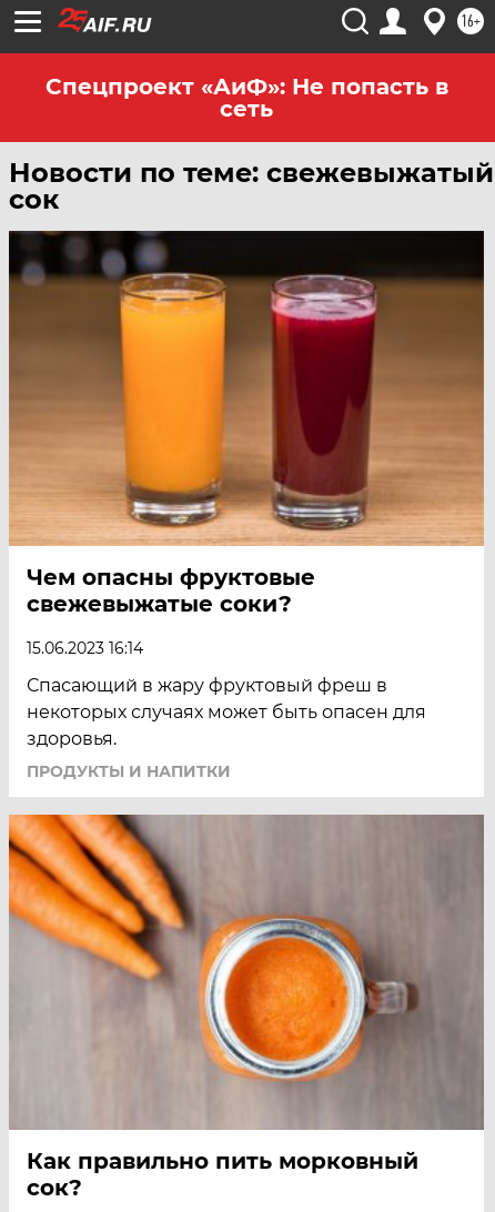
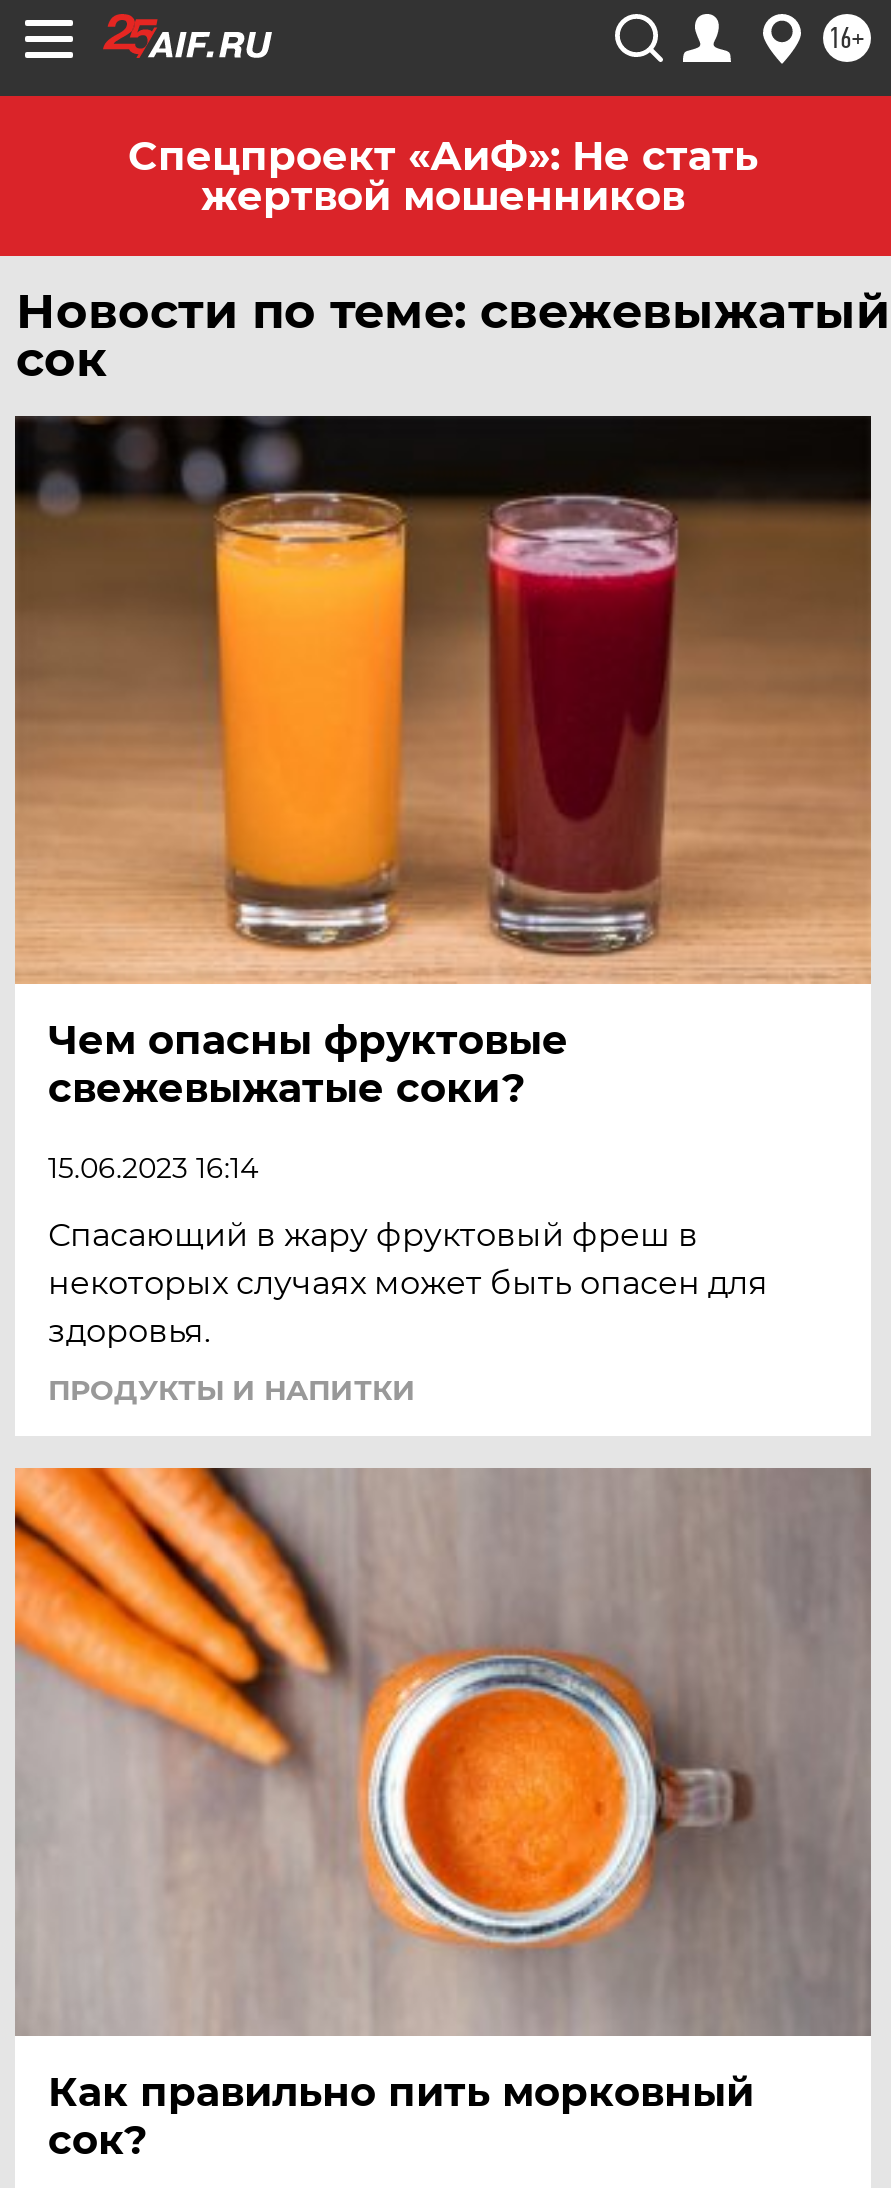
- Спецпроект «АиФ»: Не попасть в
- сеть
+ Спецпроект «АиФ»: Не стать
+ жертвой мошенников
